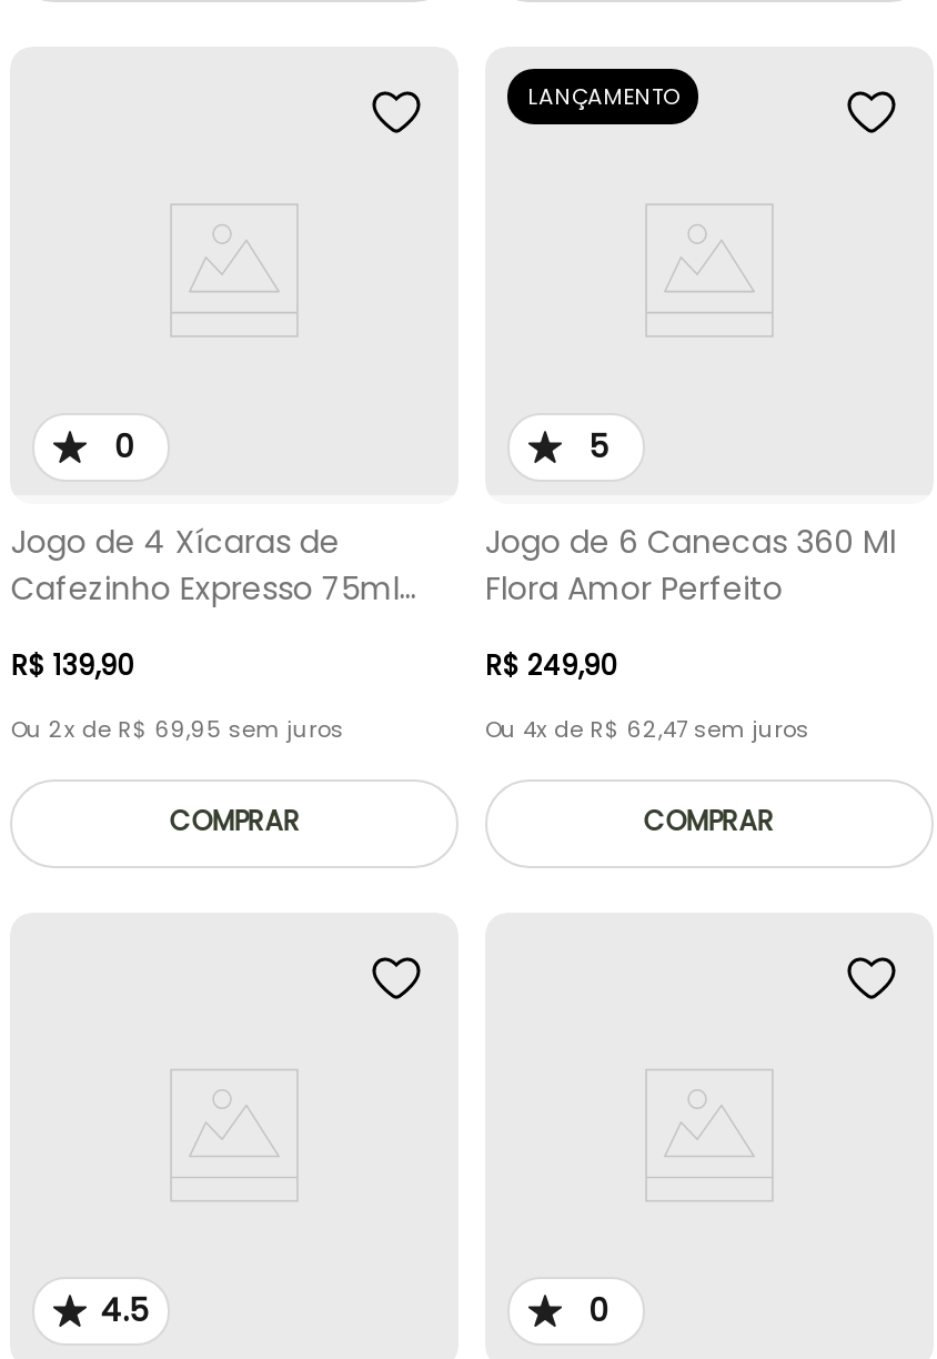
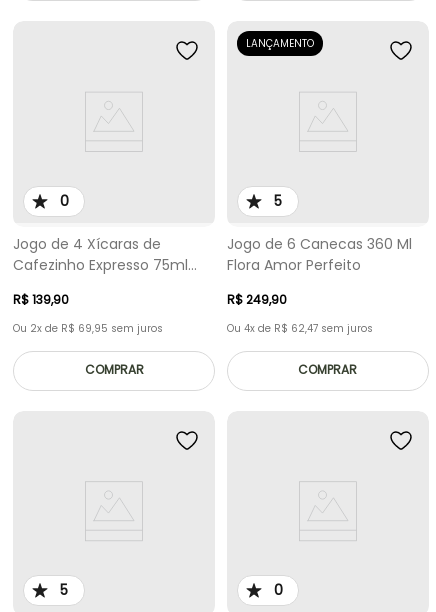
- 4.5
+ 5
